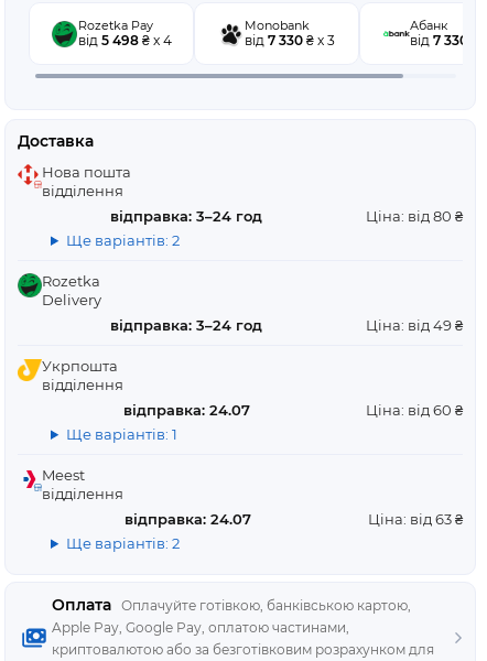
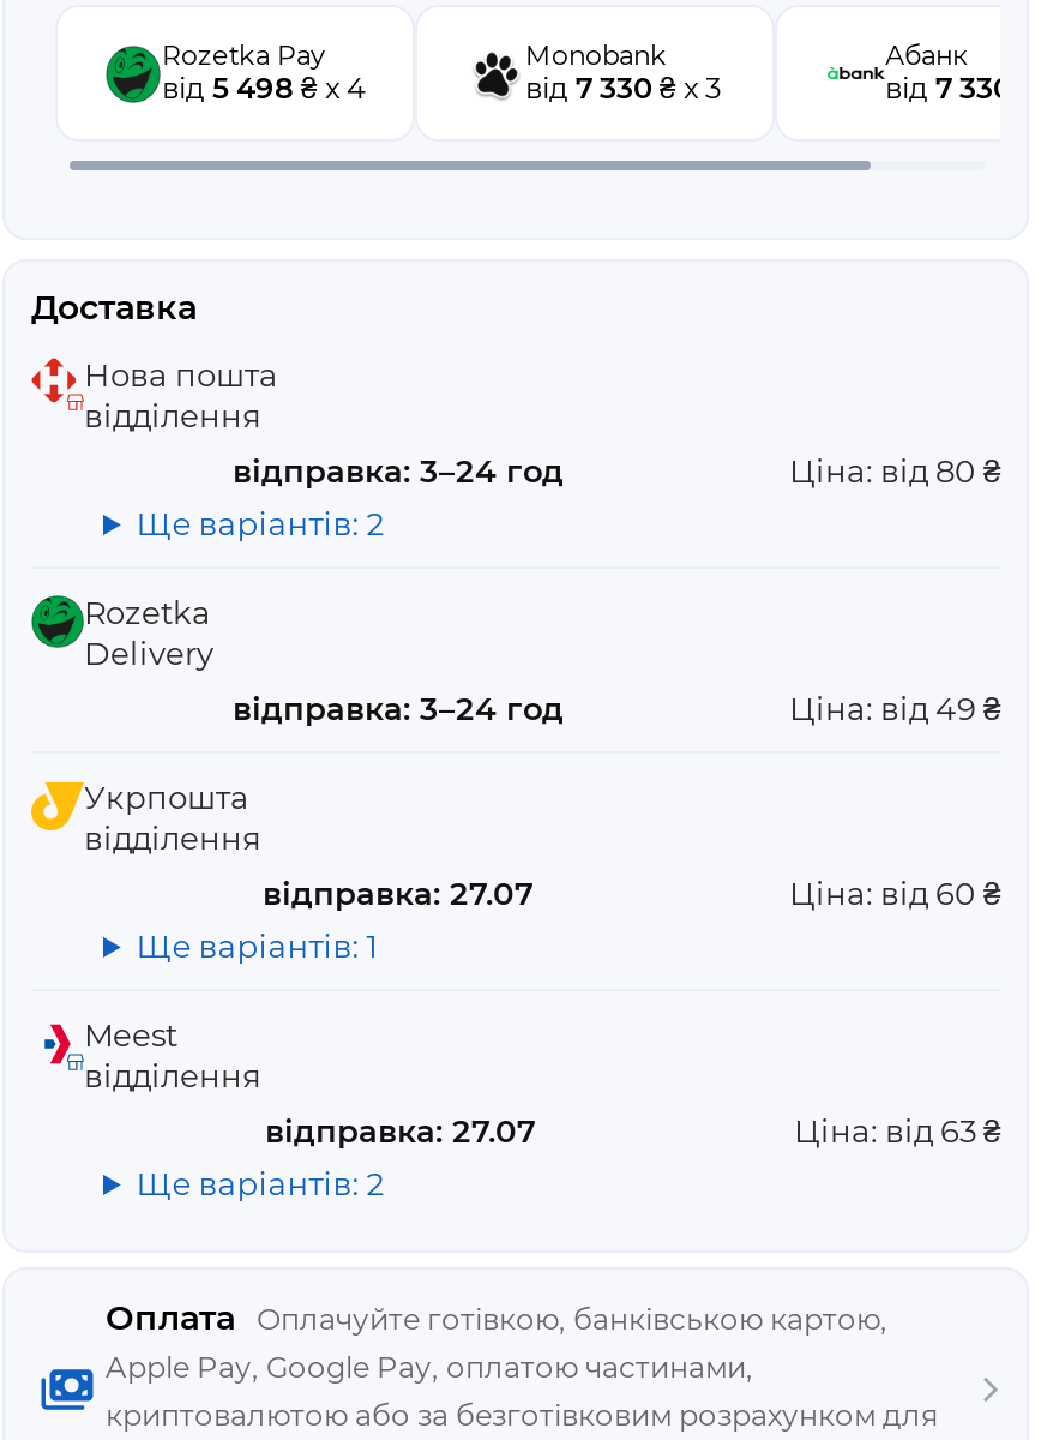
- відправка: 24.07
+ відправка: 27.07

- відправка: 24.07
+ відправка: 27.07
